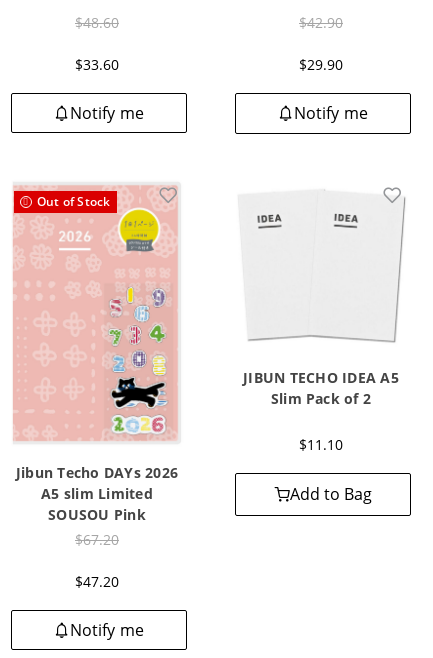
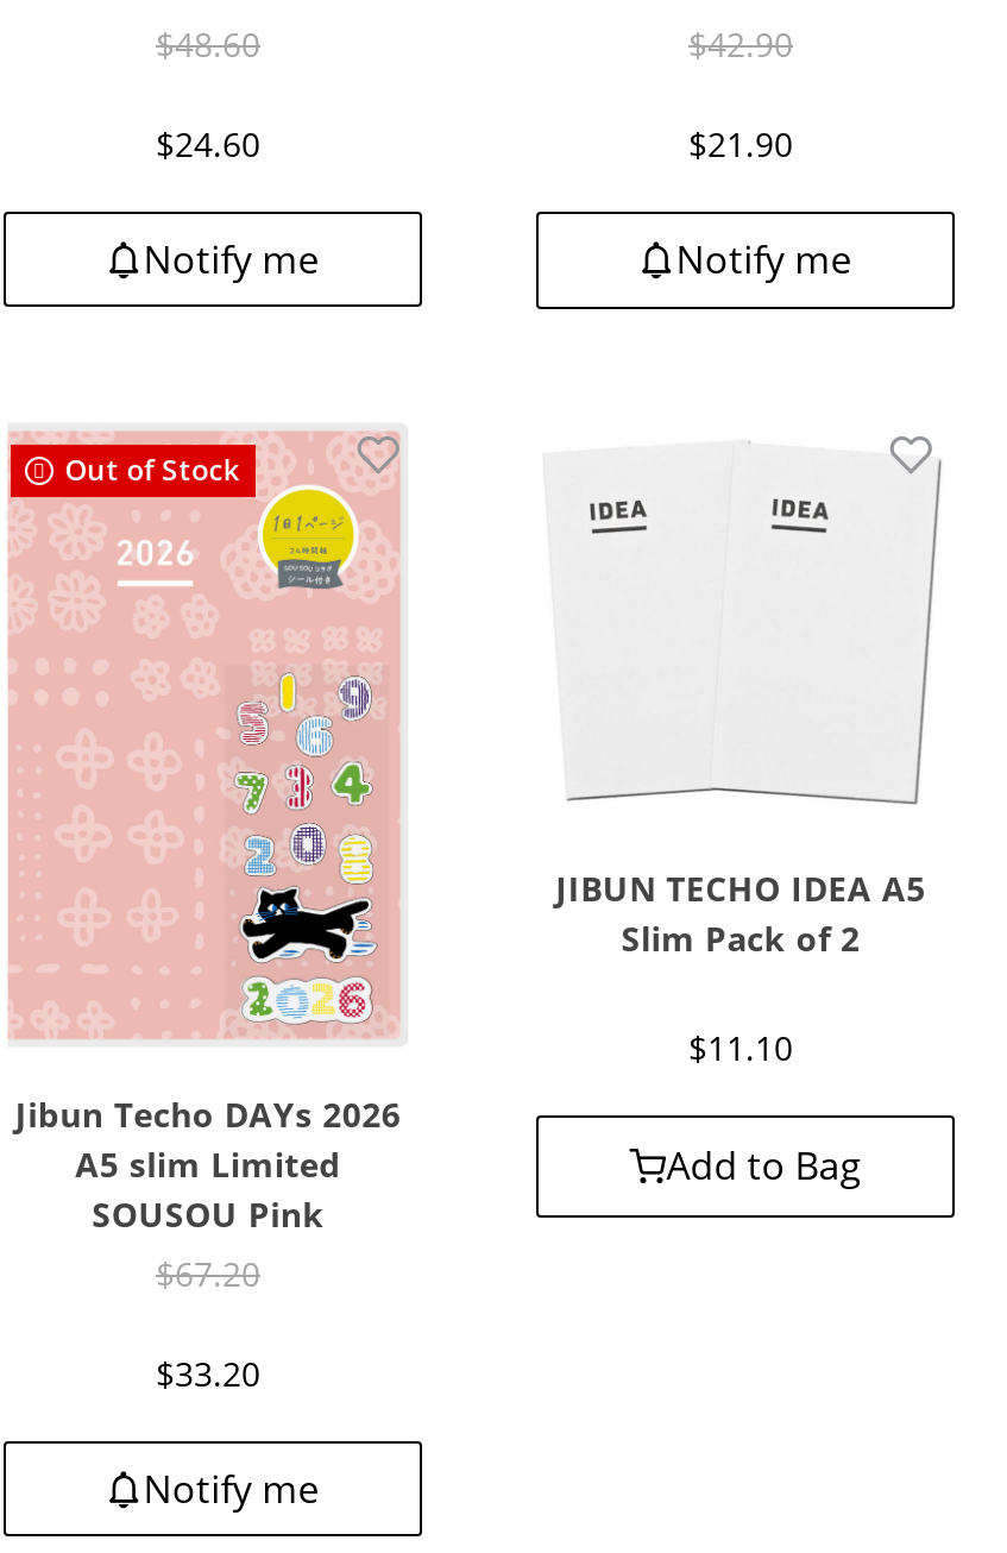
- $33.60
+ $24.60

- $29.90
+ $21.90

- $47.20
+ $33.20
